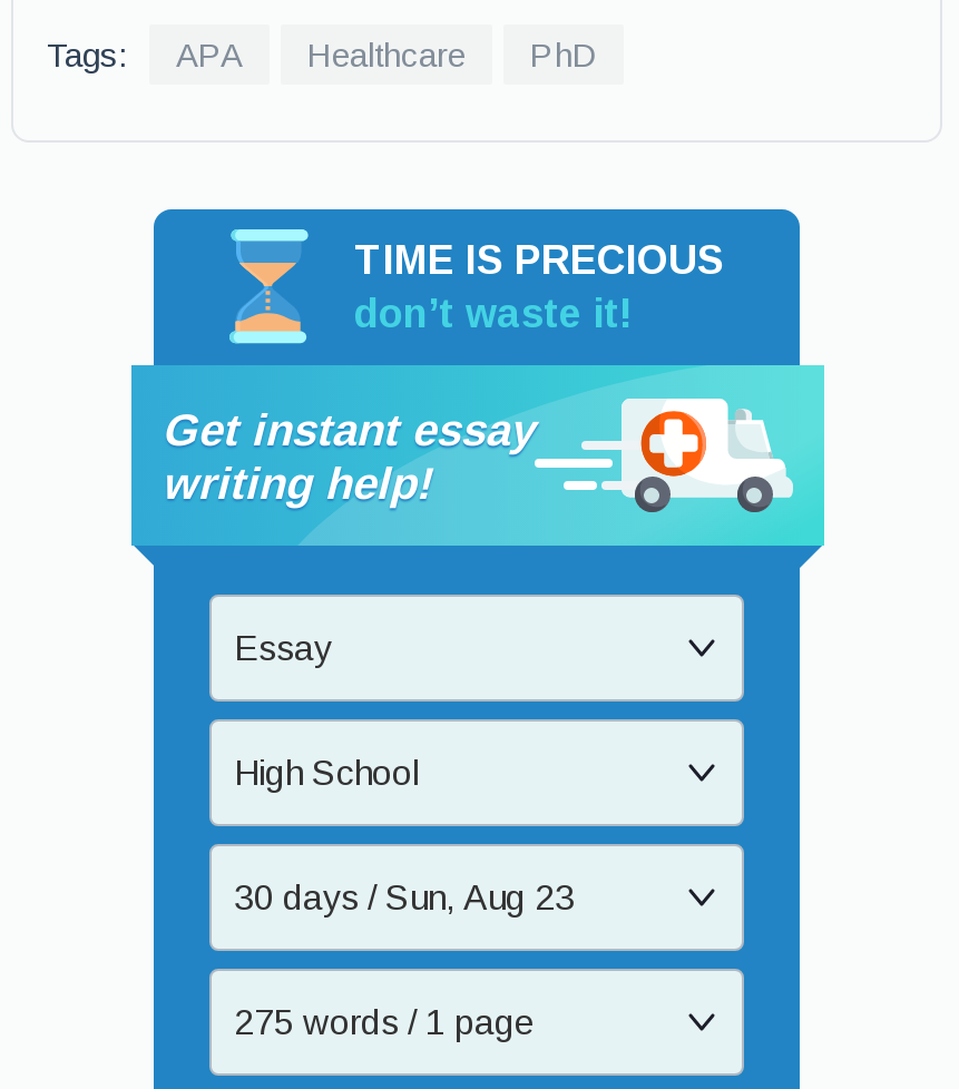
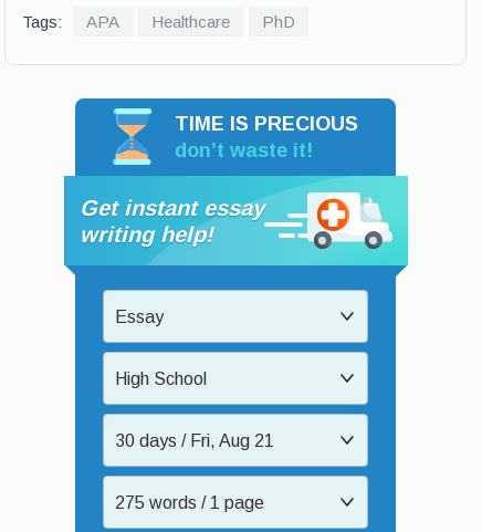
- 30 days / Sun, Aug 23
+ 30 days / Fri, Aug 21
